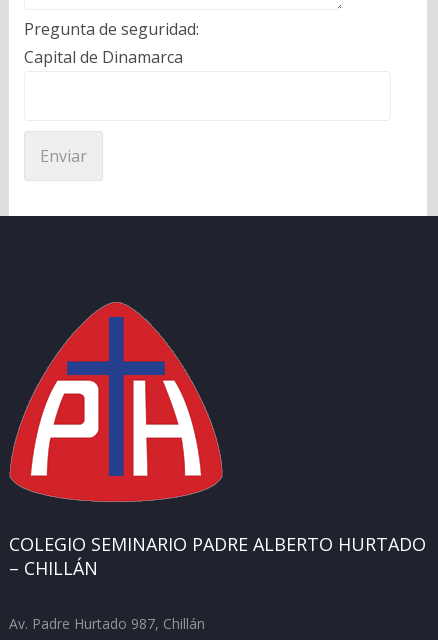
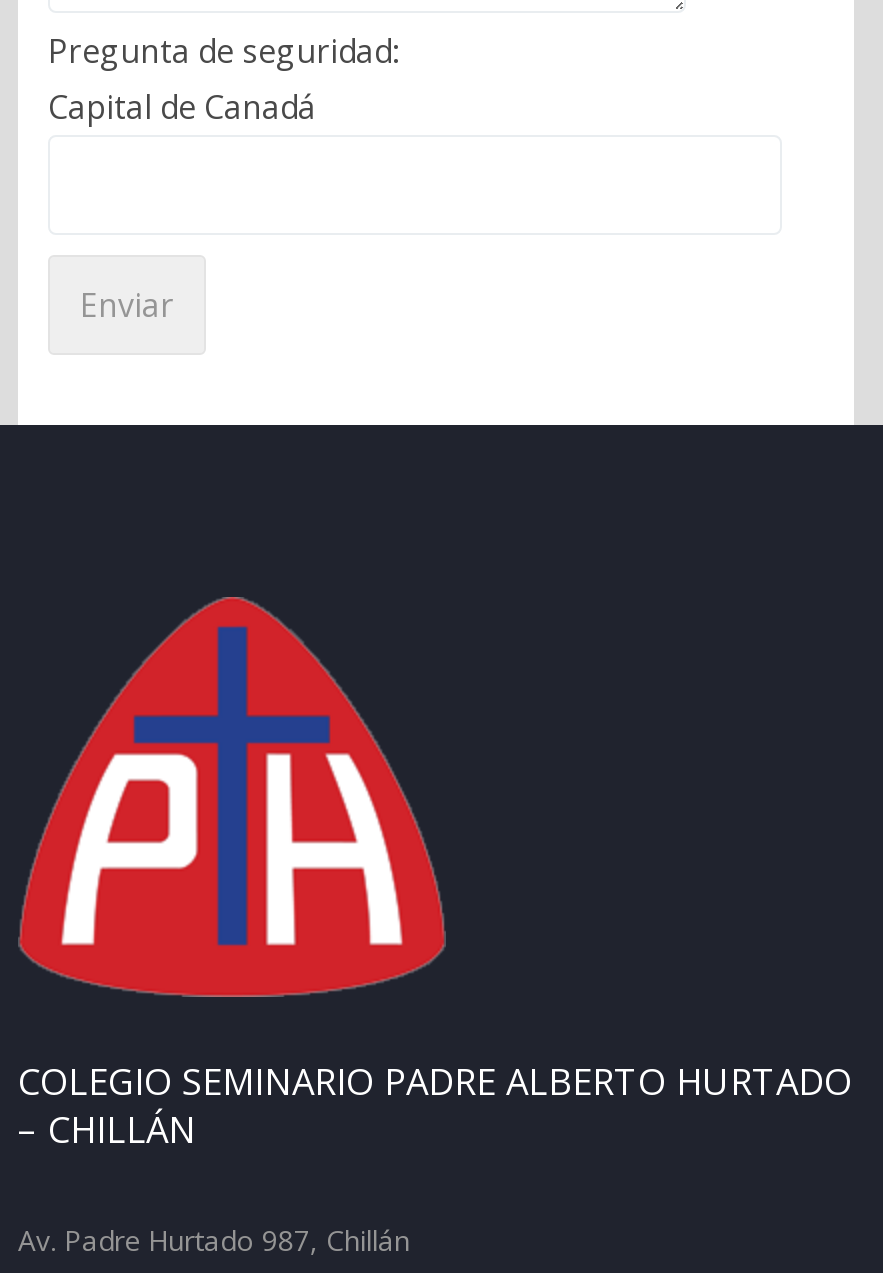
- Capital de Dinamarca
+ Capital de Canadá
